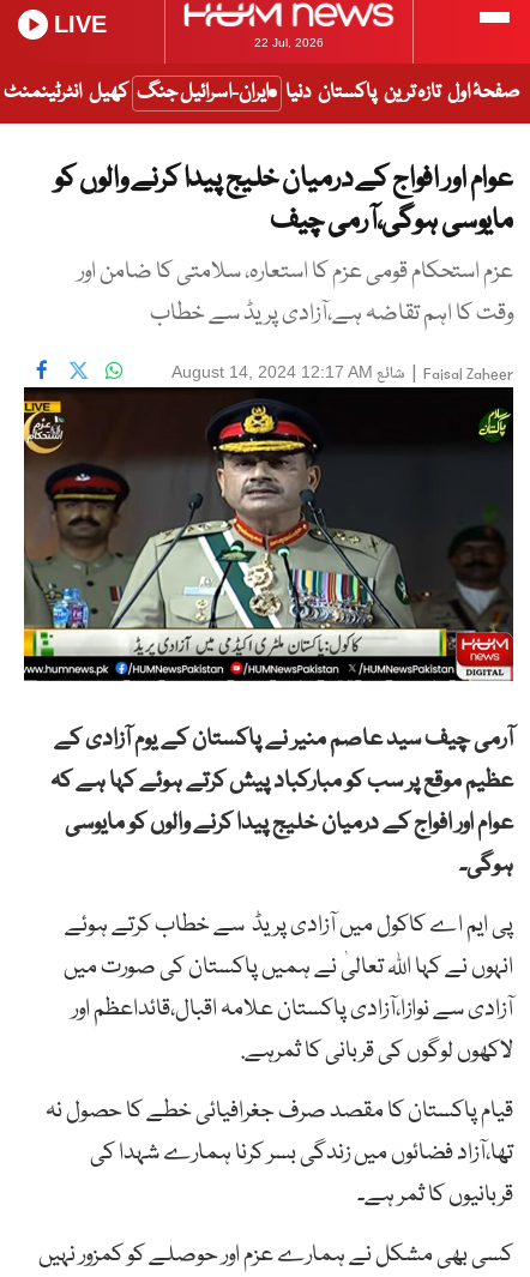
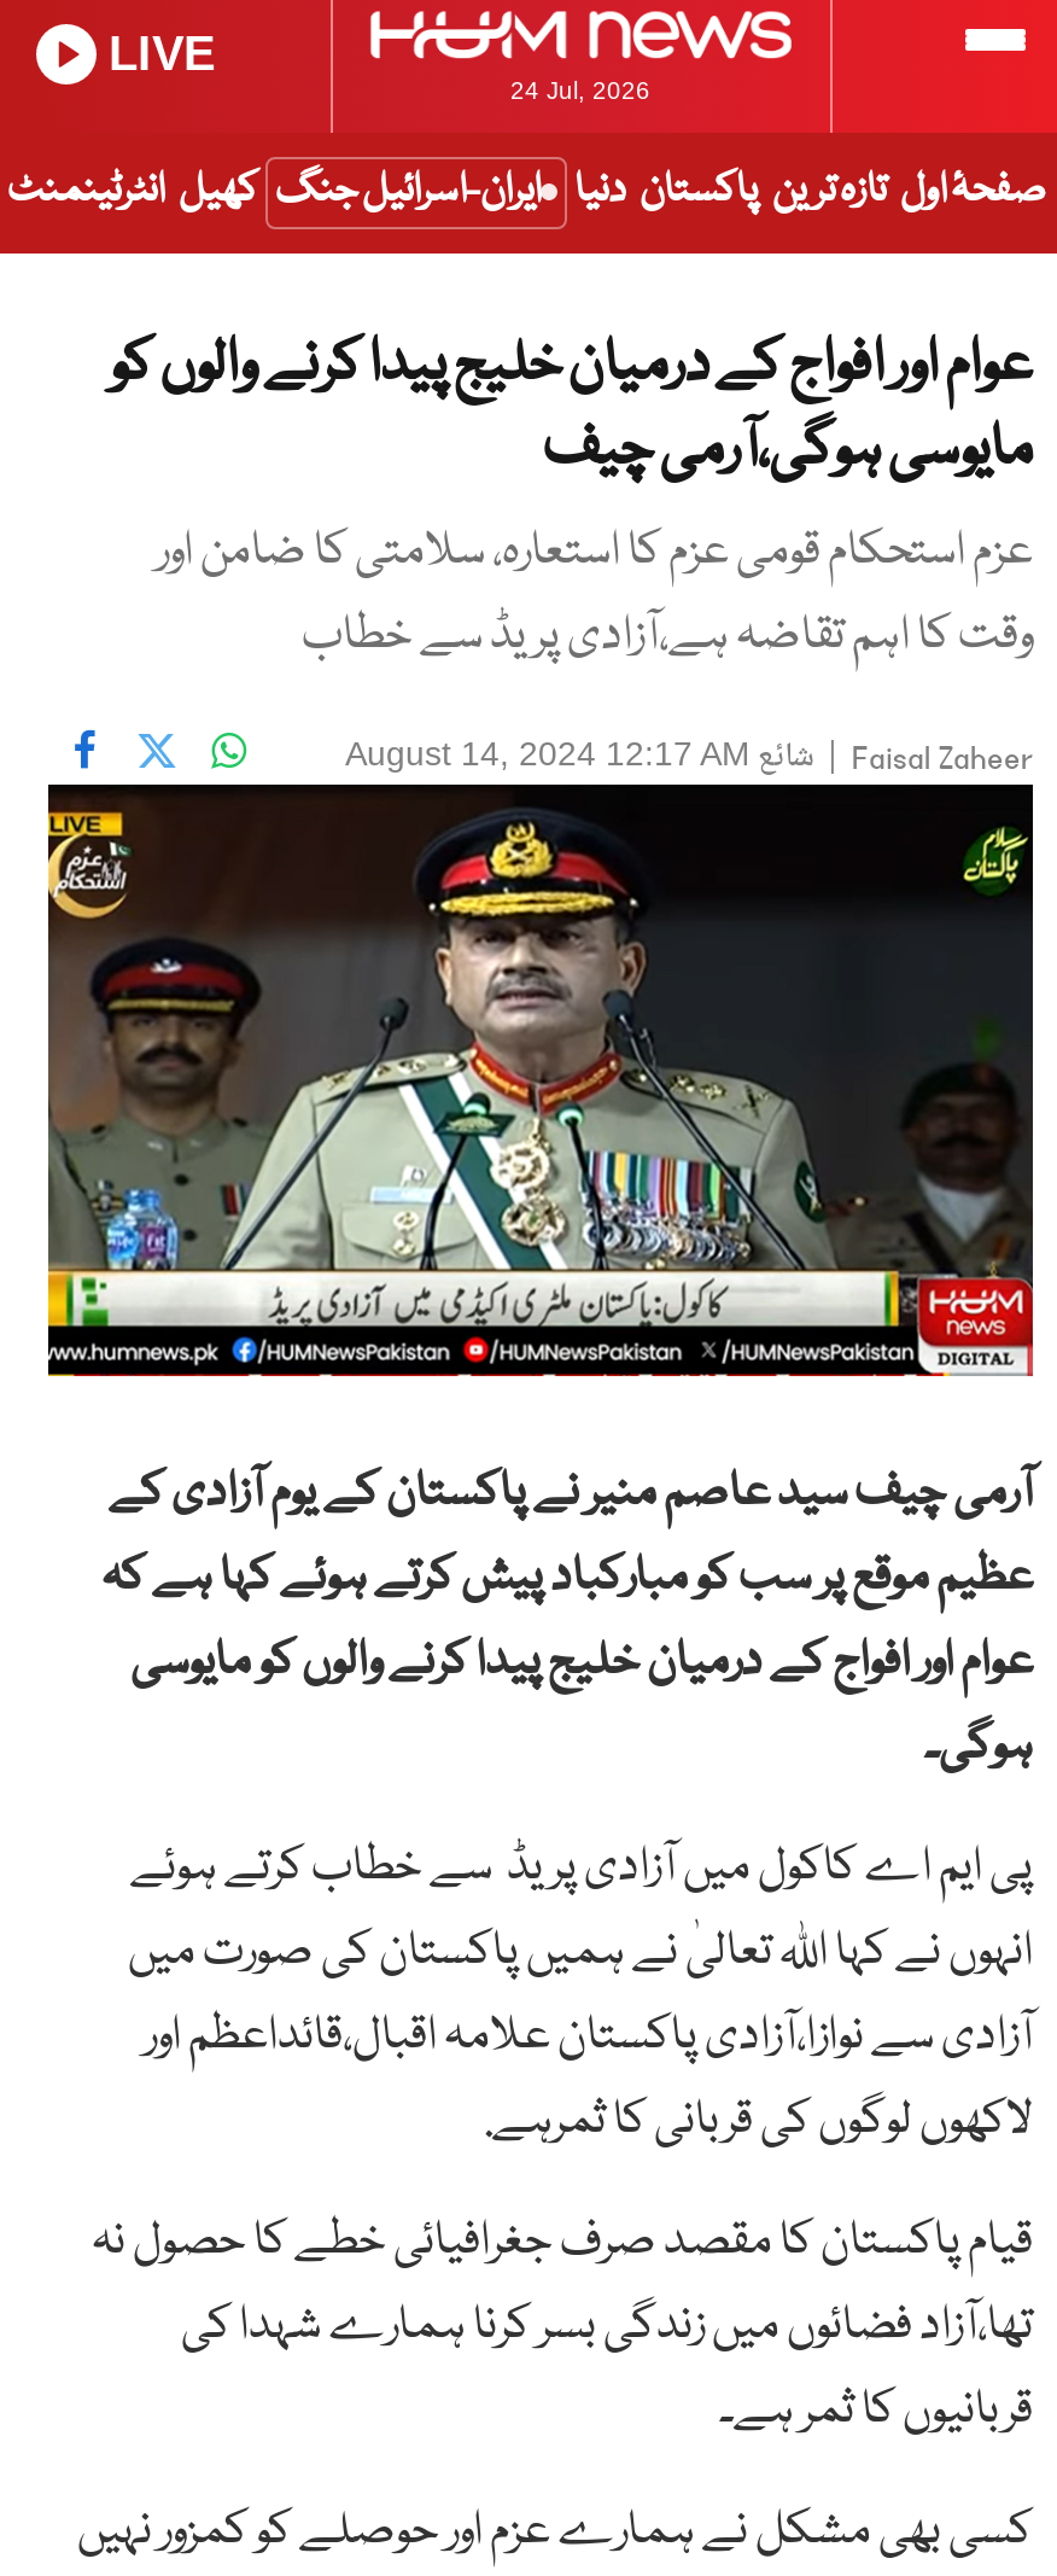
- 22 Jul, 2026
+ 24 Jul, 2026
